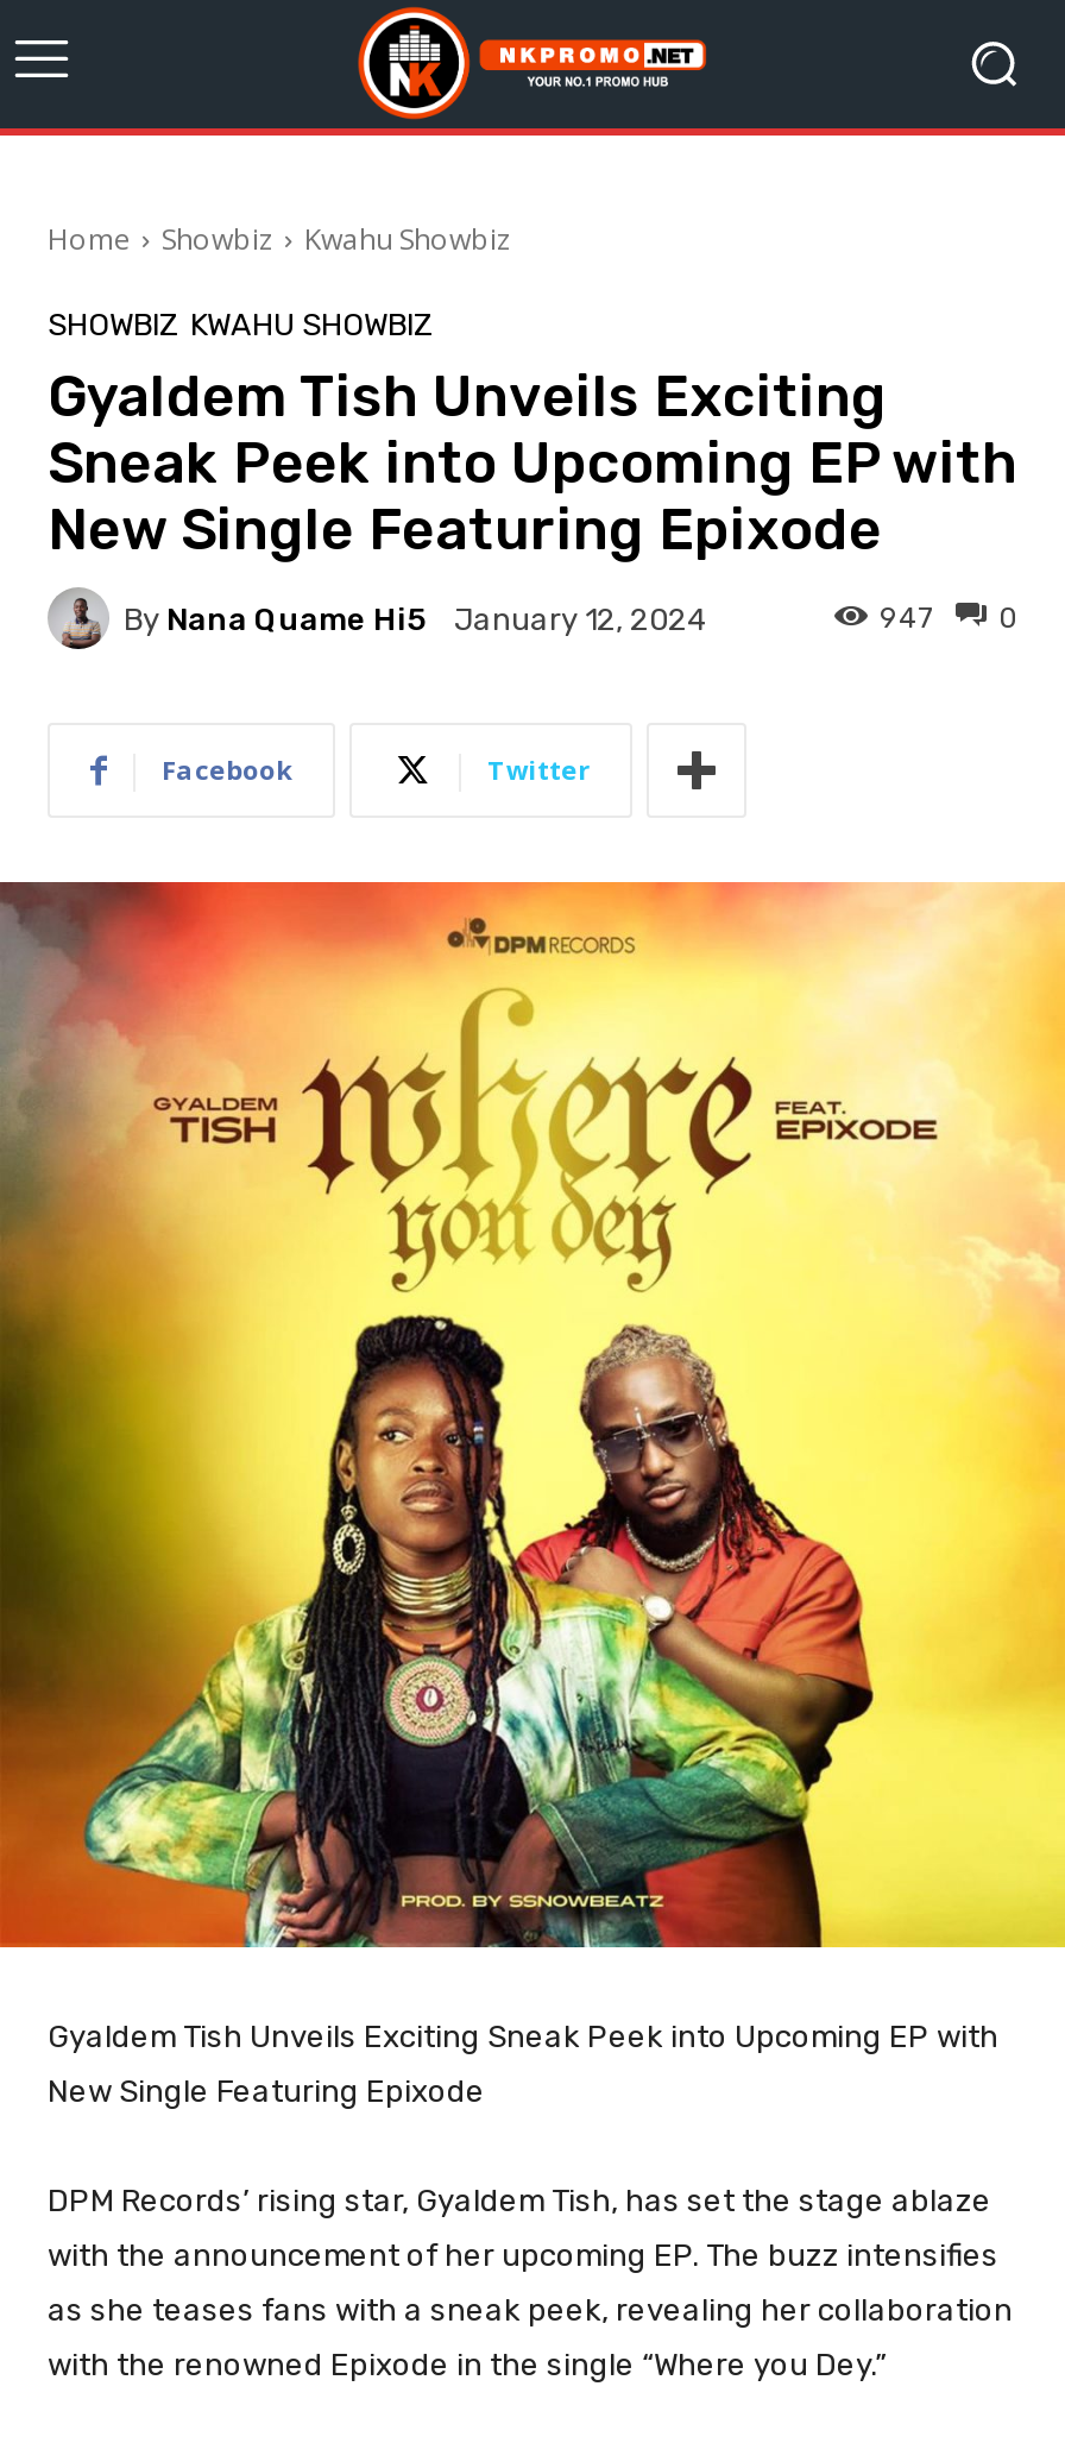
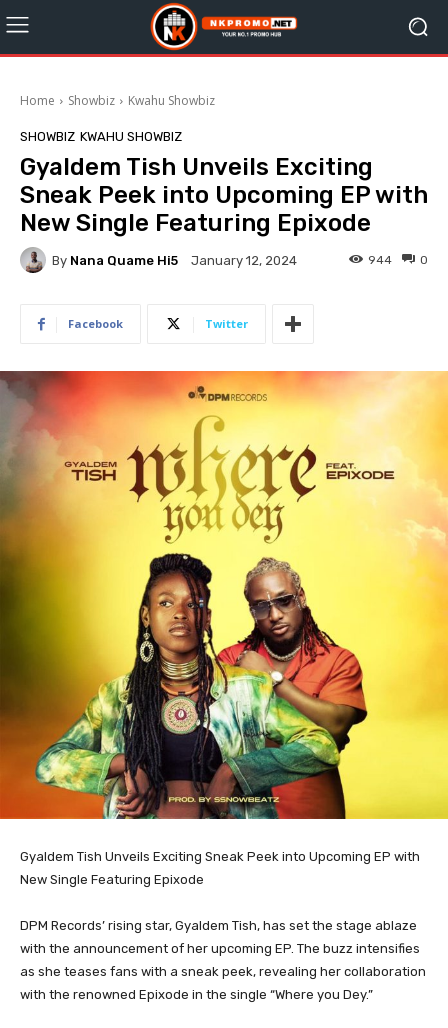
- 947
+ 944
